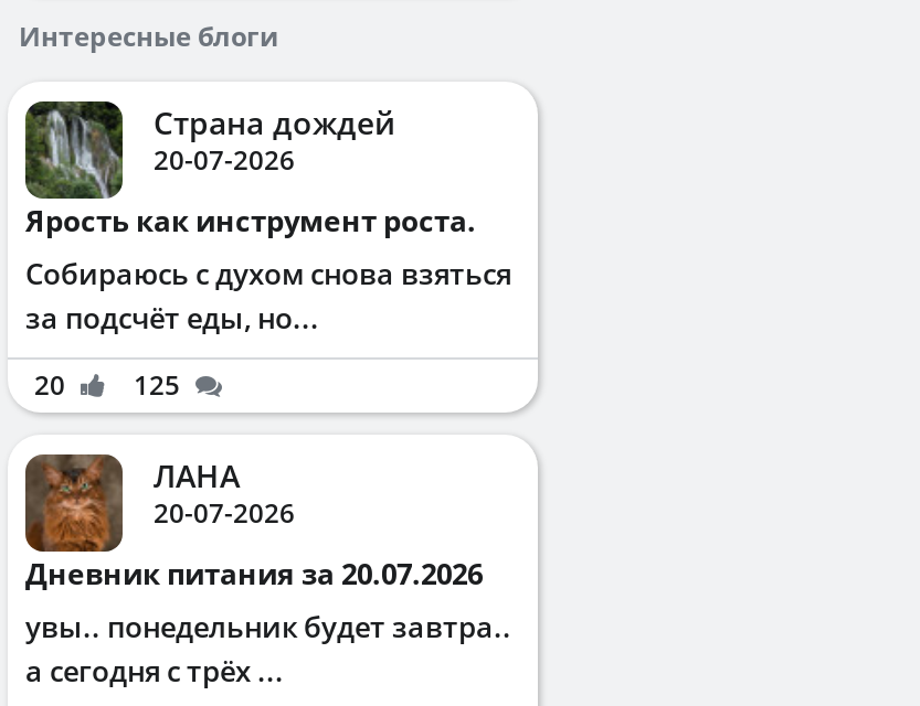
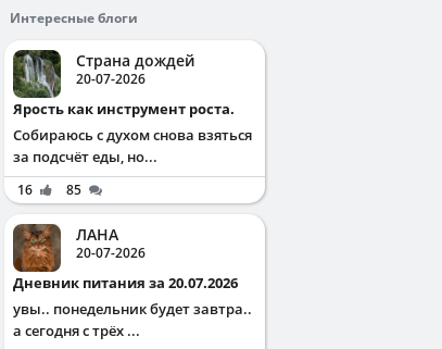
- 20
+ 16

- 125
+ 85
